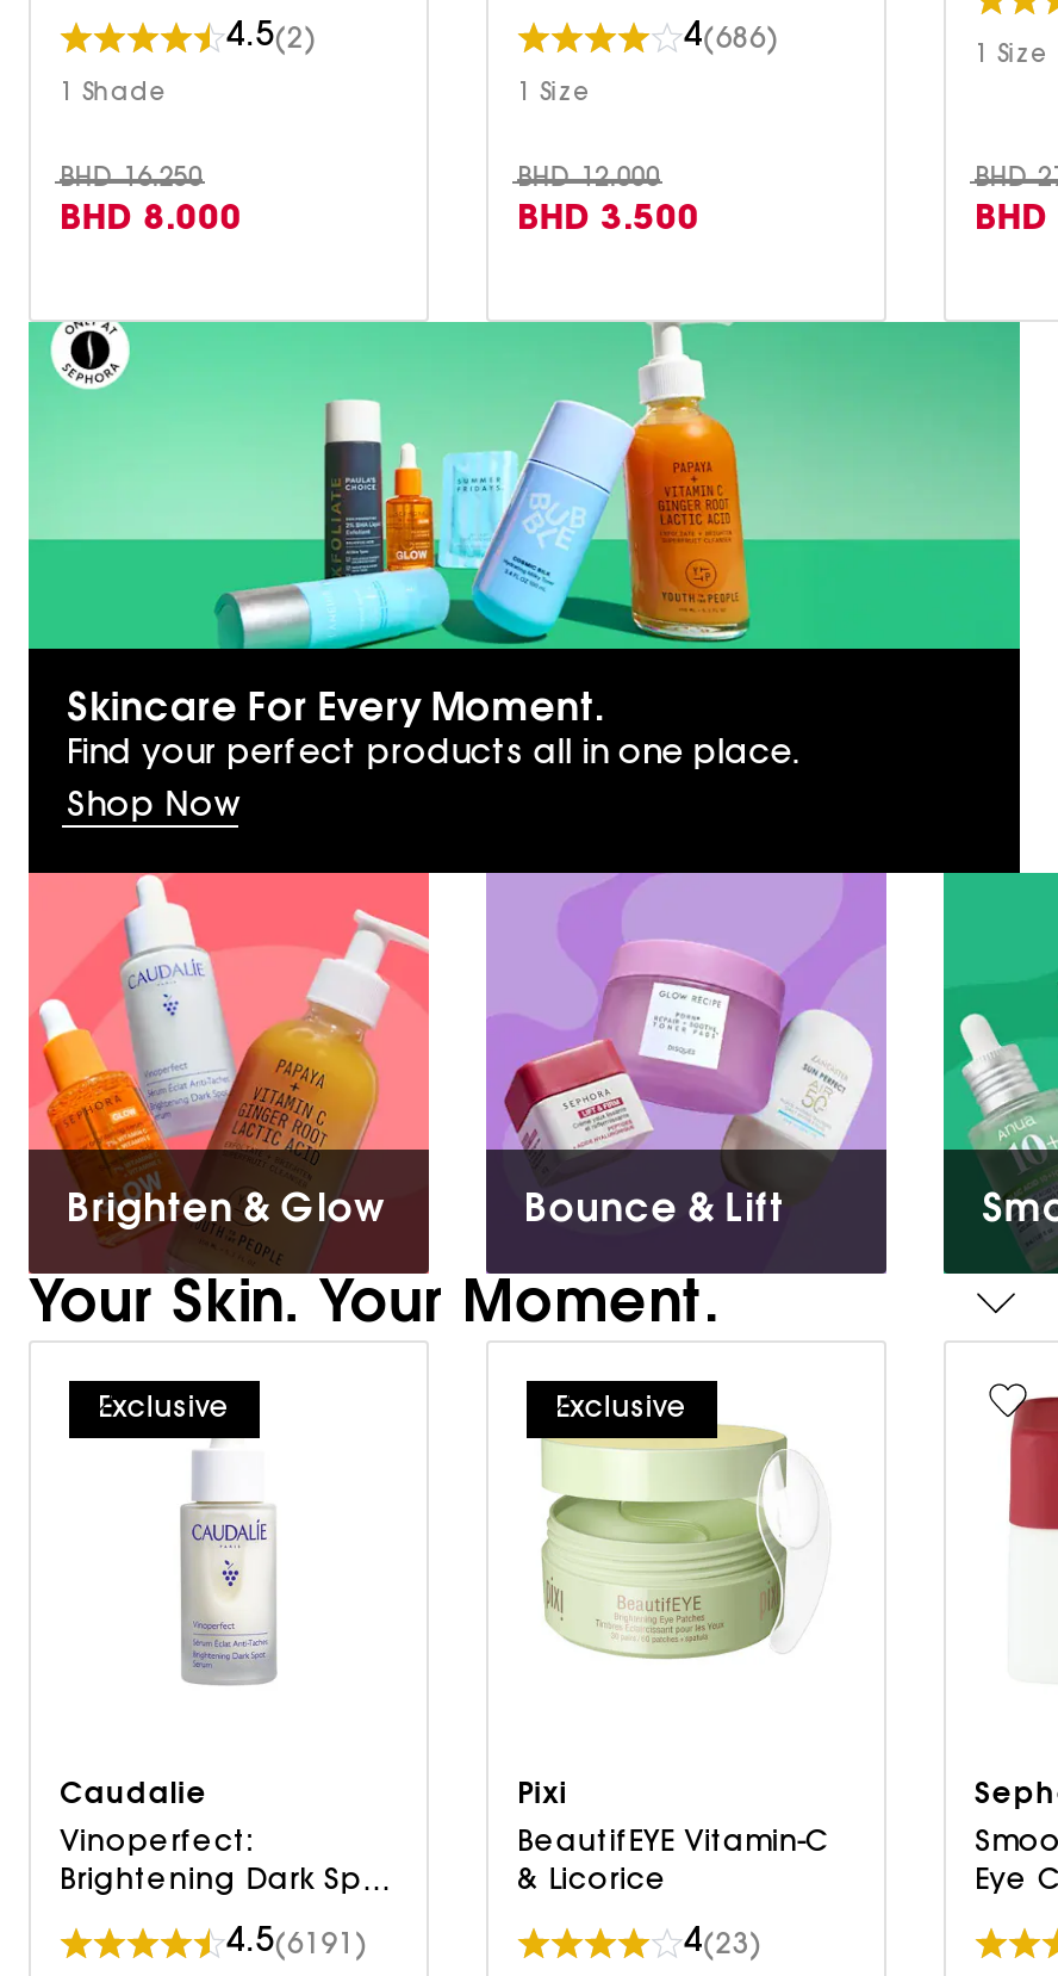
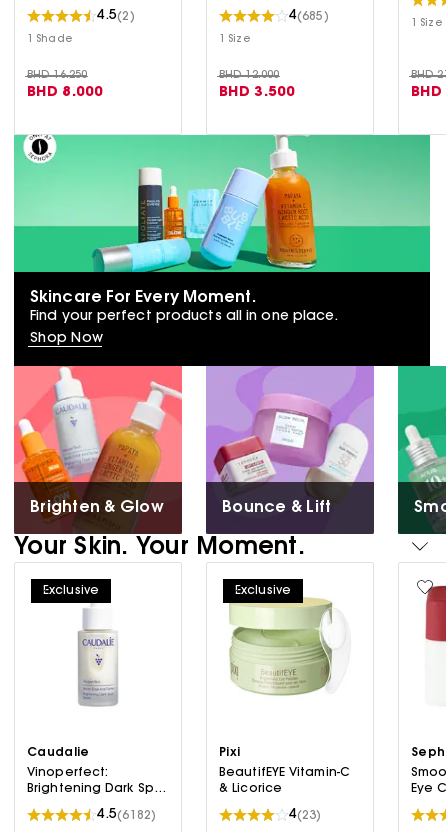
- 4(686)
+ 4(685)

- 4.5(6191)
+ 4.5(6182)
